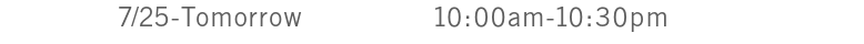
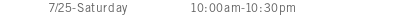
- 7/25-Tomorrow
+ 7/25-Saturday
